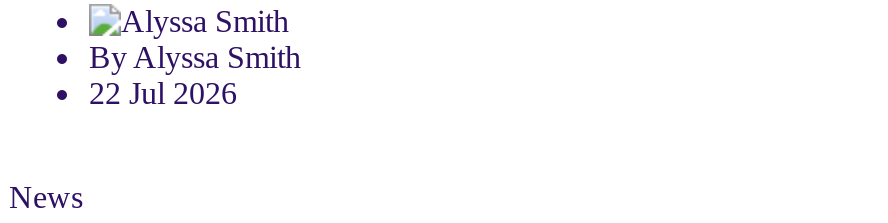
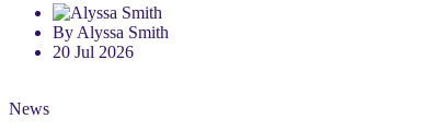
- 22 Jul 2026
+ 20 Jul 2026
